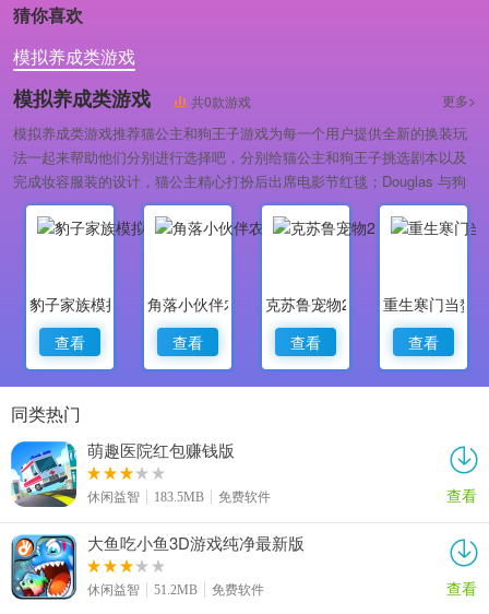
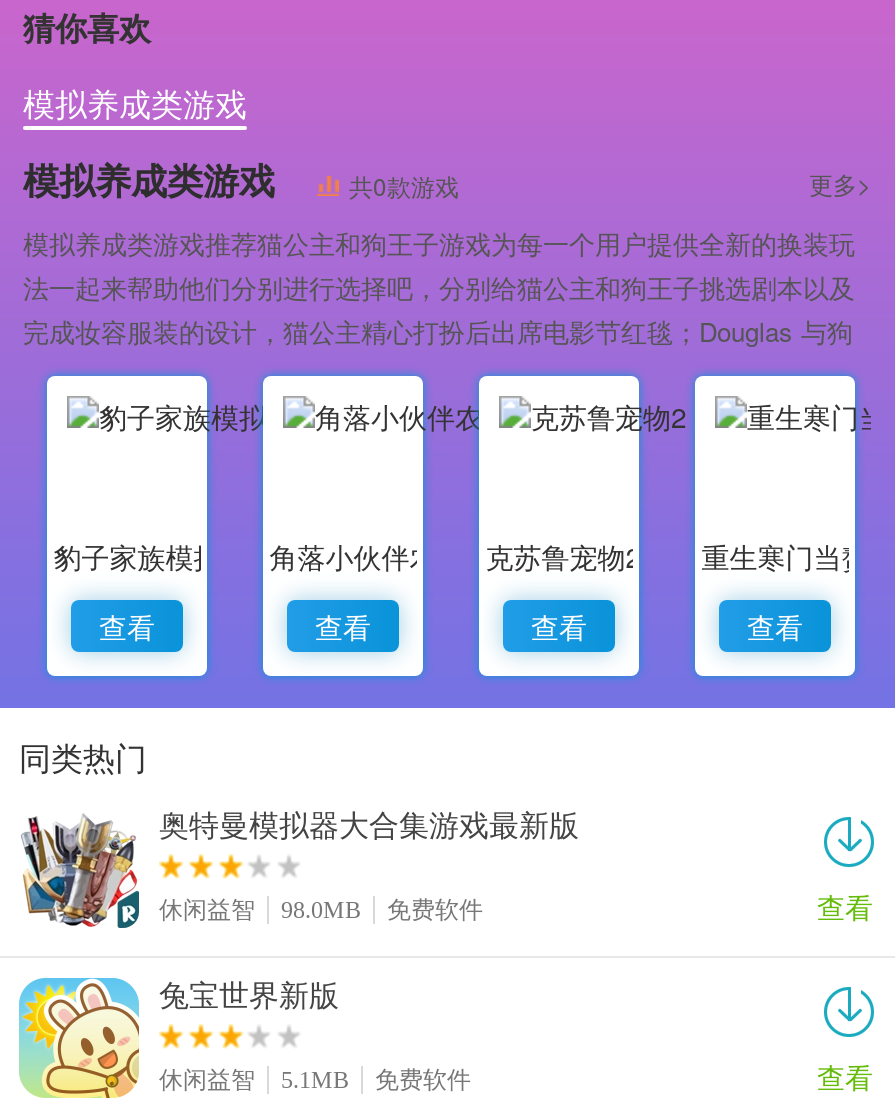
- [image]
- 萌趣医院红包赚钱版
+ [image]
+ 奥特曼模拟器大合集游戏最新版

- 休闲益智 183.5MB 免费软件
+ 休闲益智 98.0MB 免费软件

- [image]
- 大鱼吃小鱼3D游戏纯净最新版
+ [image]
+ 兔宝世界新版

- 休闲益智 51.2MB 免费软件
+ 休闲益智 5.1MB 免费软件
